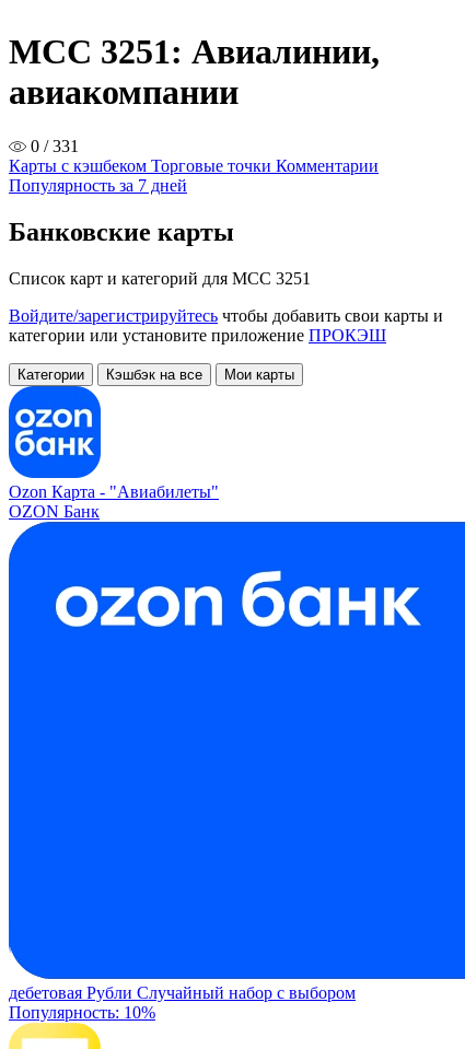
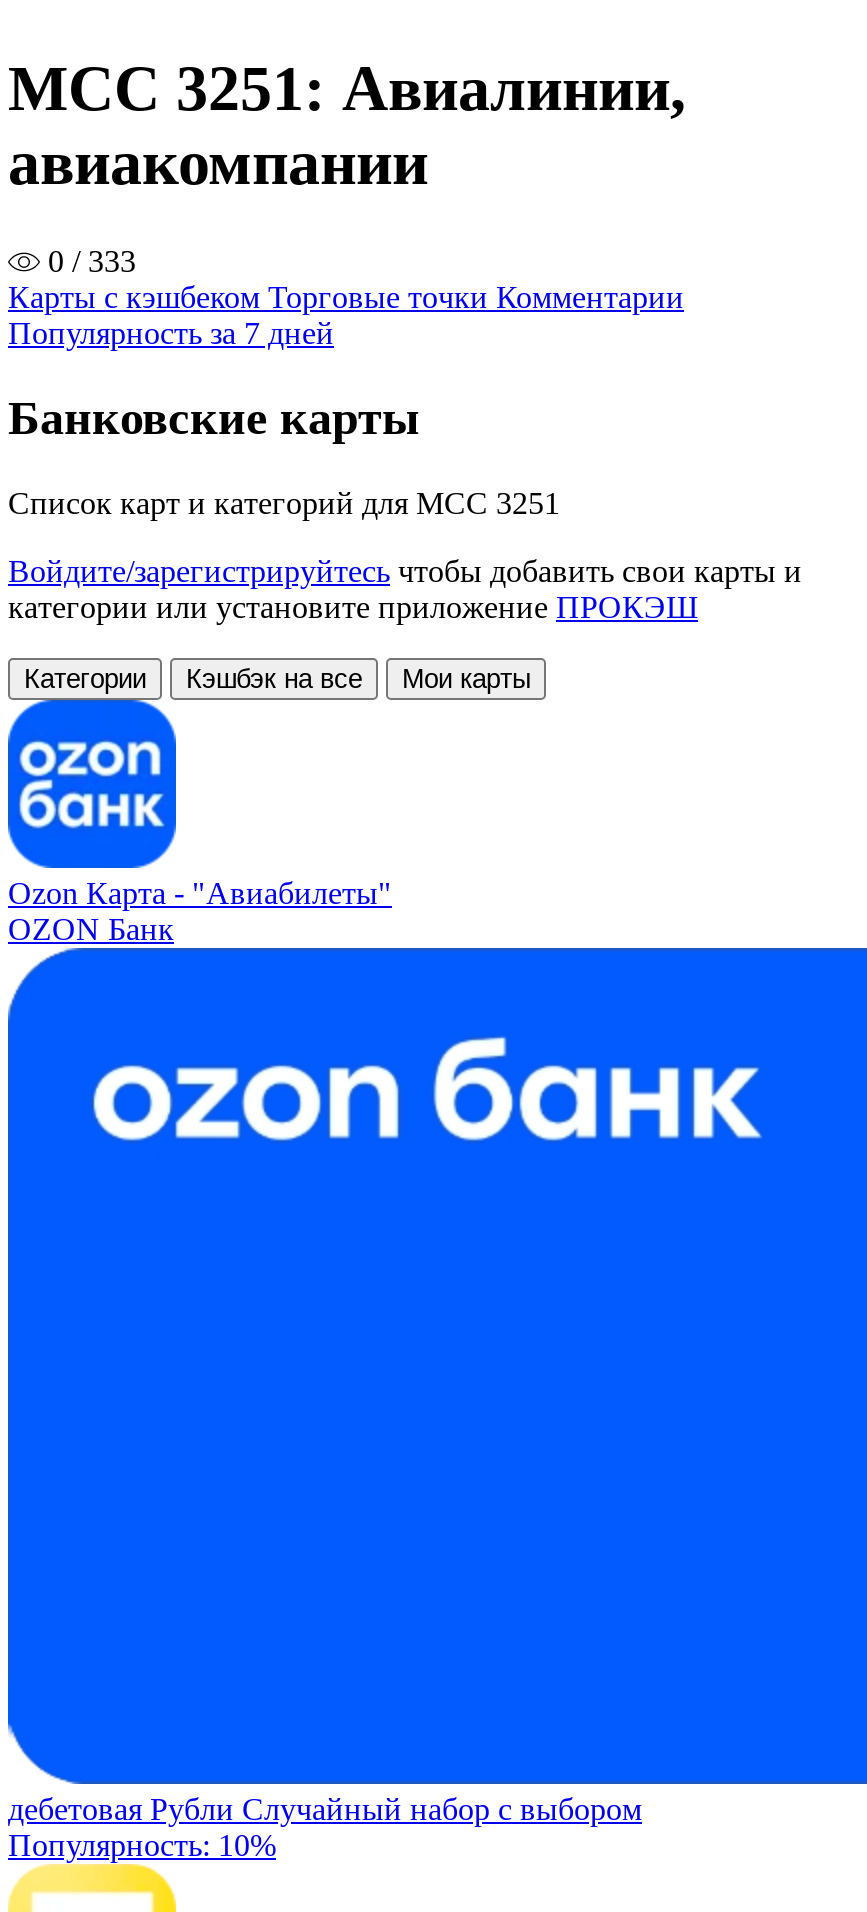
- 0 / 331
+ 0 / 333
